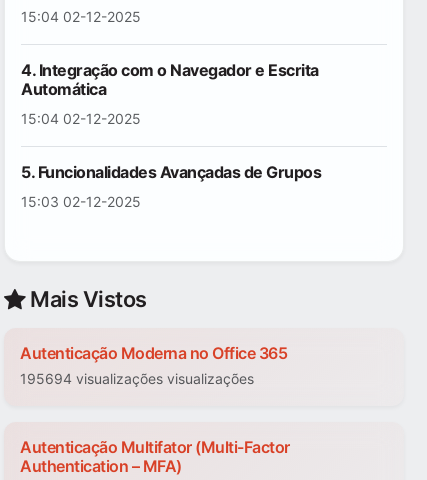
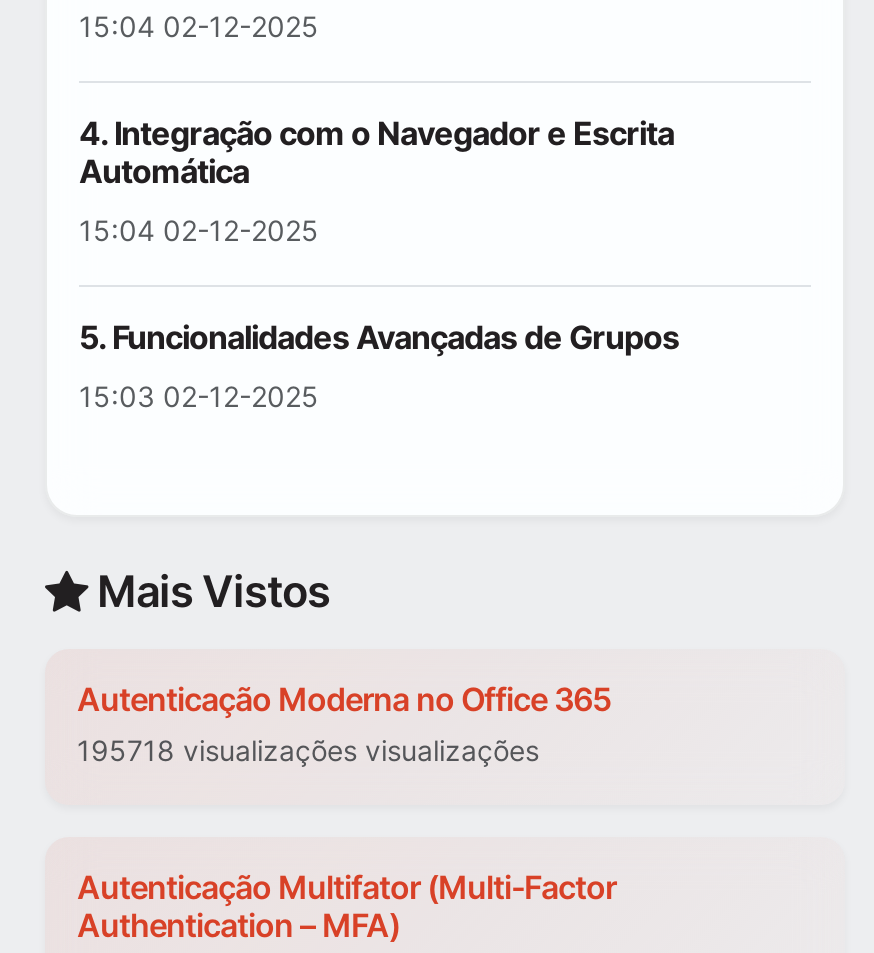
- 195694 visualizações visualizações
+ 195718 visualizações visualizações
